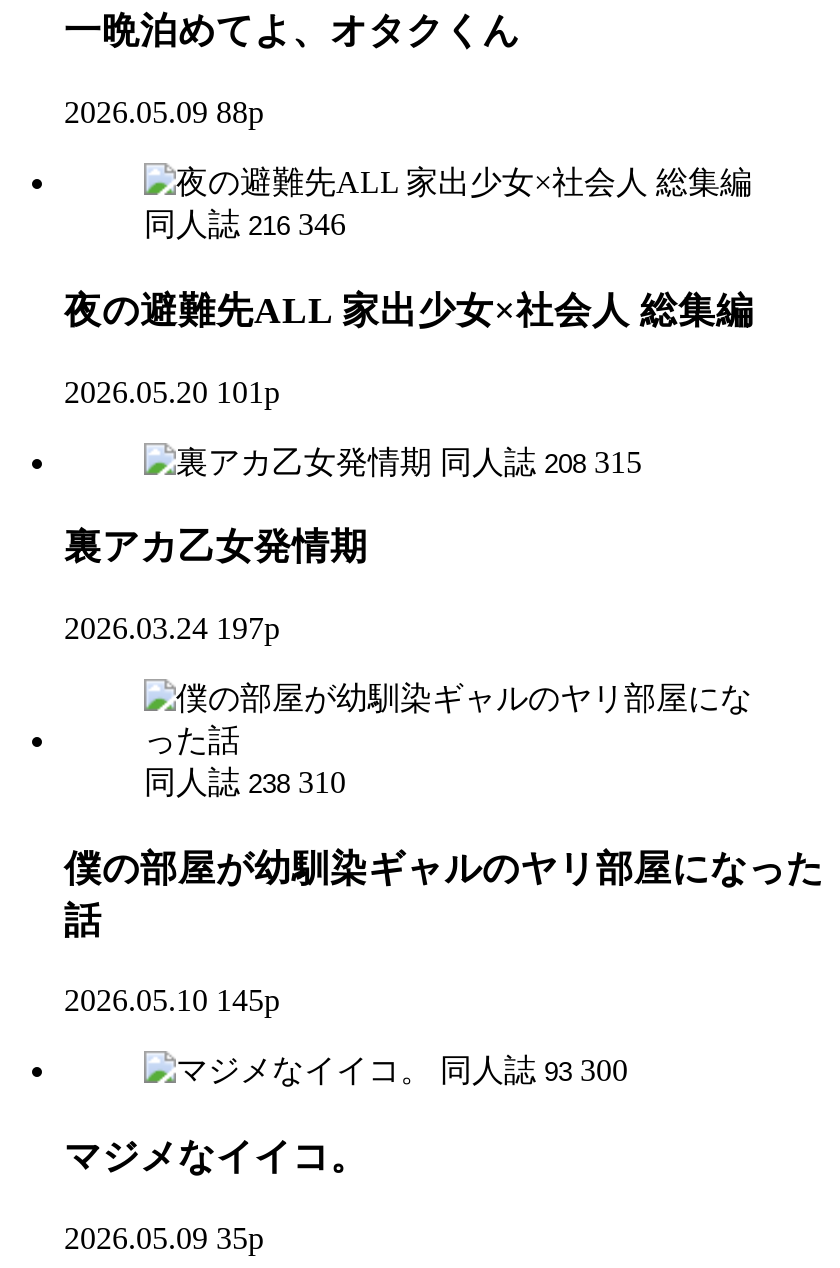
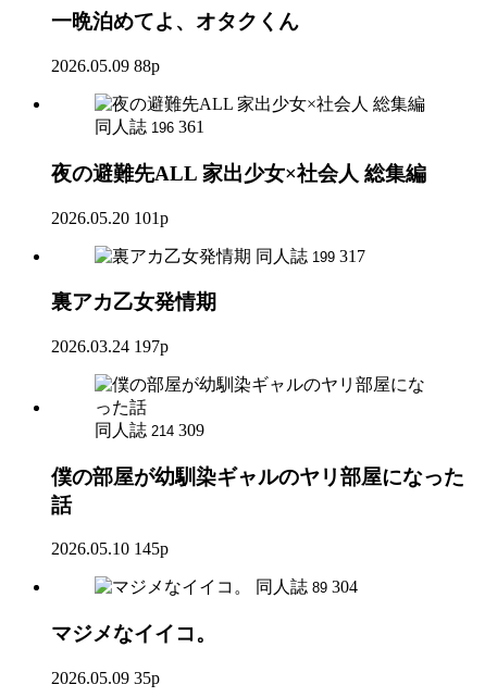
- 同人誌 216 346
+ 同人誌 196 361

- 同人誌 208 315
+ 同人誌 199 317

- 同人誌 238 310
+ 同人誌 214 309

- 同人誌 93 300
+ 同人誌 89 304
